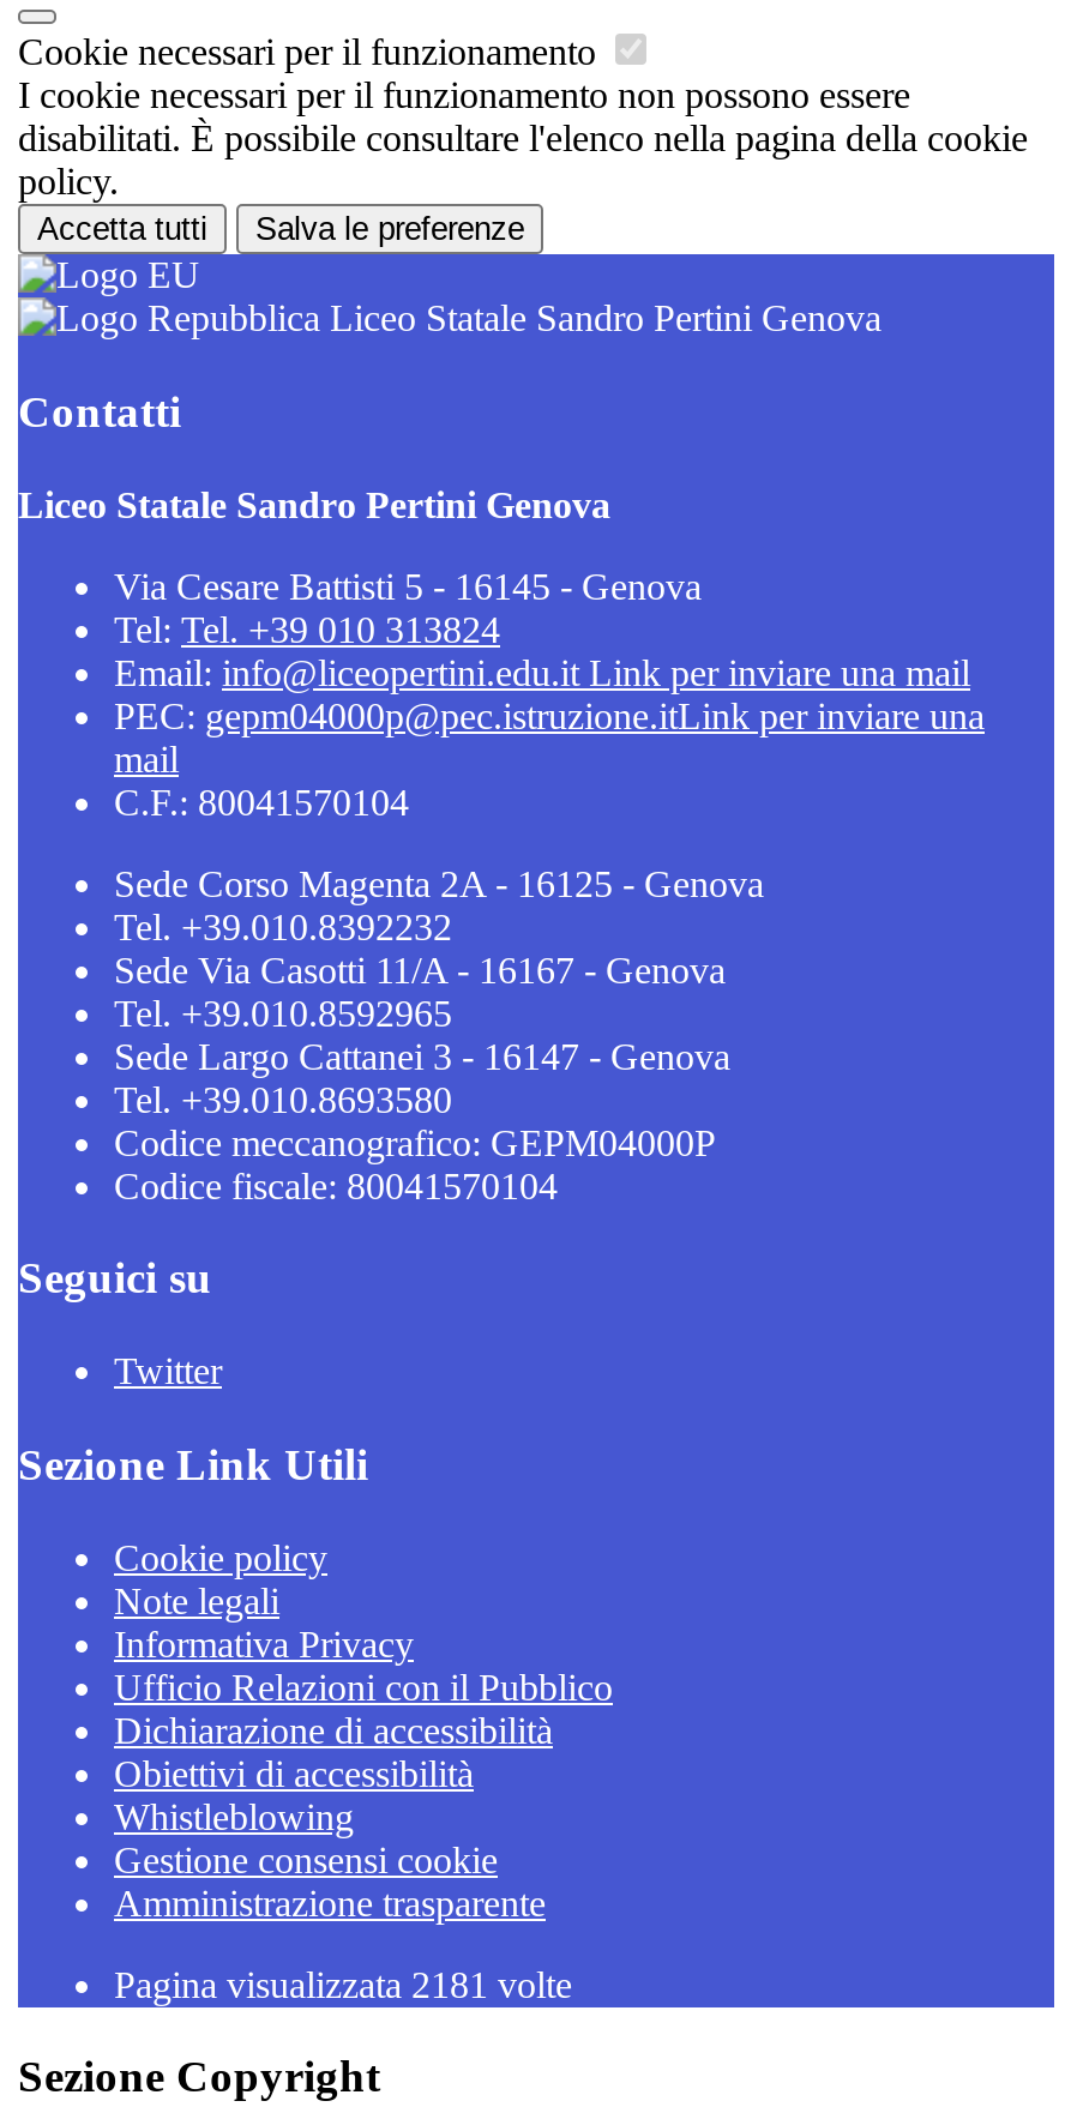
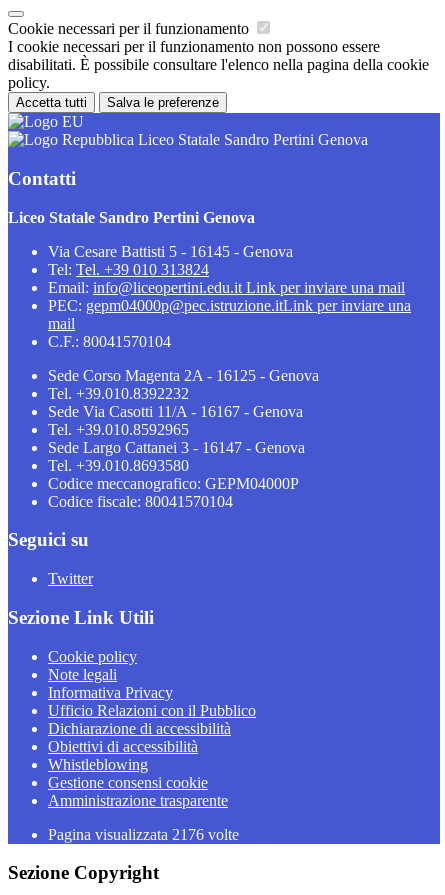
- Pagina visualizzata 2181 volte
+ Pagina visualizzata 2176 volte
